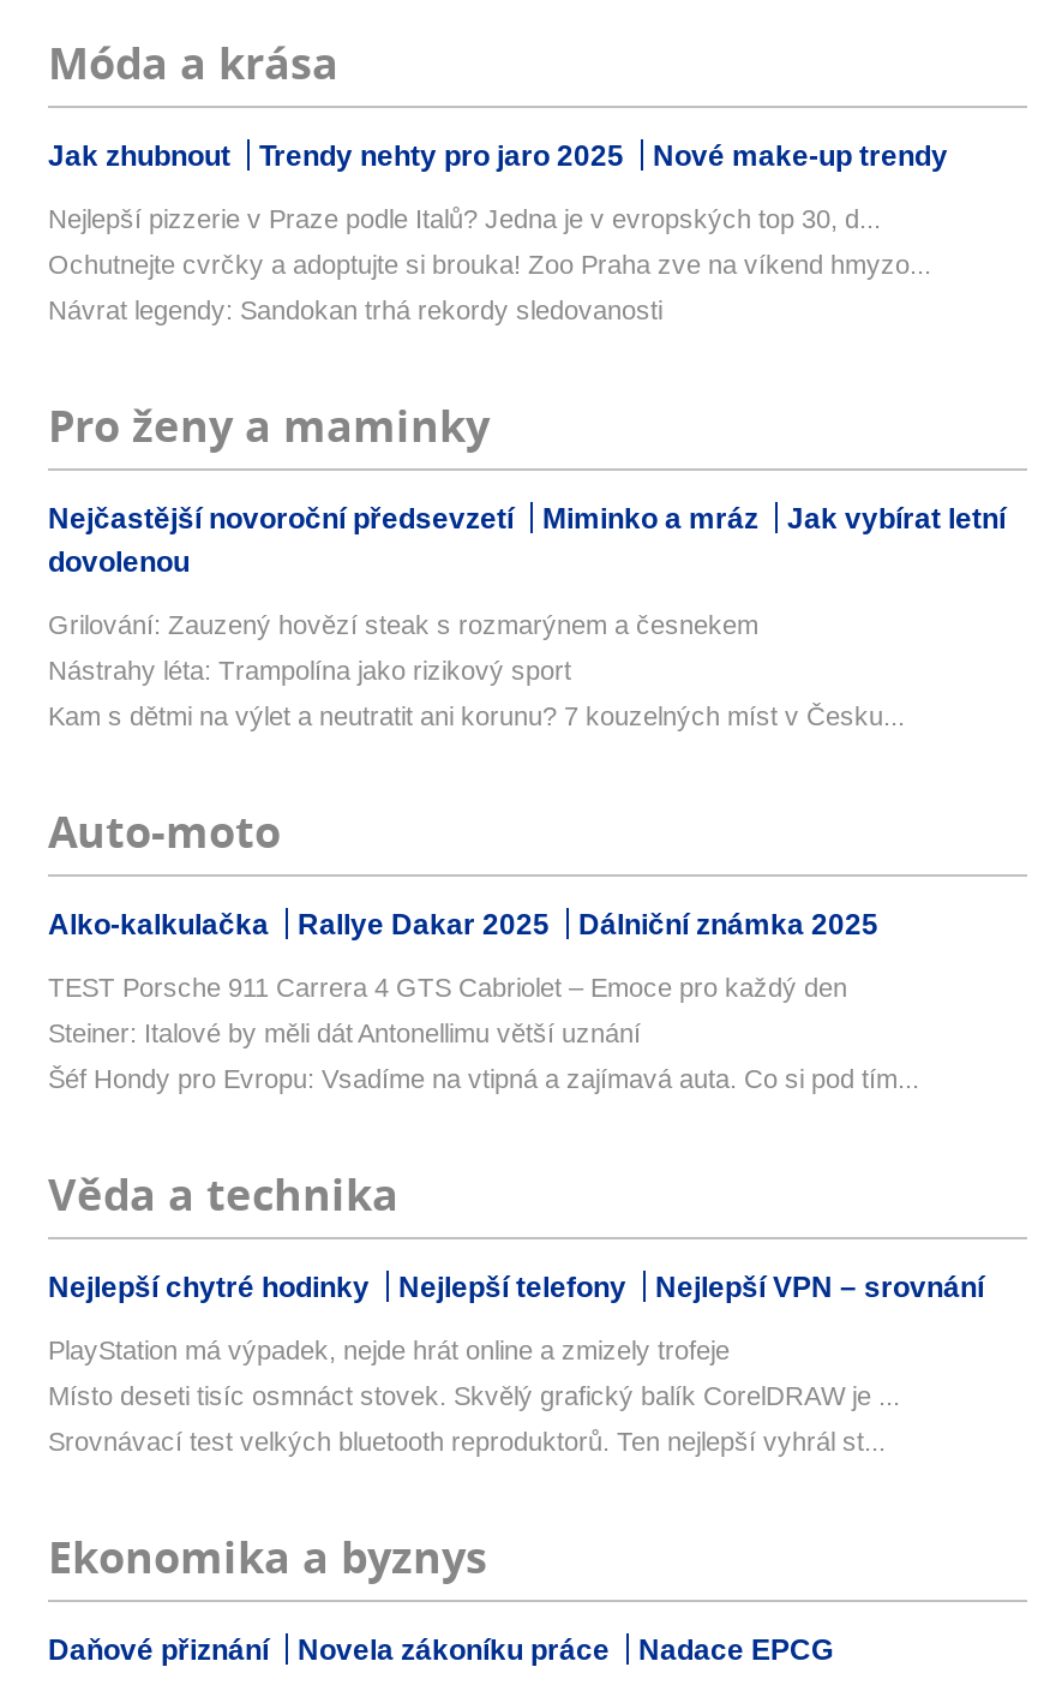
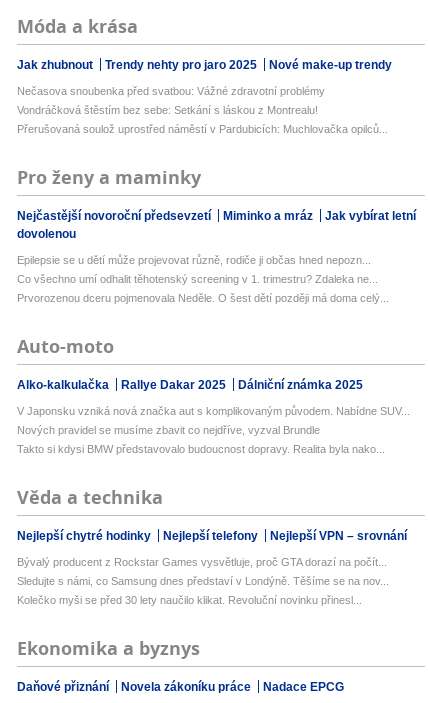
- Nejlepší pizzerie v Praze podle Italů? Jedna je v evropských top 30, d...
+ Nečasova snoubenka před svatbou: Vážné zdravotní problémy

- Ochutnejte cvrčky a adoptujte si brouka! Zoo Praha zve na víkend hmyzo...
+ Vondráčková štěstím bez sebe: Setkání s láskou z Montrealu!

- Návrat legendy: Sandokan trhá rekordy sledovanosti
+ Přerušovaná soulož uprostřed náměstí v Pardubicích: Muchlovačka opilců...

- Grilování: Zauzený hovězí steak s rozmarýnem a česnekem
+ Epilepsie se u dětí může projevovat různě, rodiče ji občas hned nepozn...

- Nástrahy léta: Trampolína jako rizikový sport
+ Co všechno umí odhalit těhotenský screening v 1. trimestru? Zdaleka ne...

- Kam s dětmi na výlet a neutratit ani korunu? 7 kouzelných míst v Česku...
+ Prvorozenou dceru pojmenovala Neděle. O šest dětí později má doma celý...

- TEST Porsche 911 Carrera 4 GTS Cabriolet – Emoce pro každý den
+ V Japonsku vzniká nová značka aut s komplikovaným původem. Nabídne SUV...

- Steiner: Italové by měli dát Antonellimu větší uznání
+ Nových pravidel se musíme zbavit co nejdříve, vyzval Brundle

- Šéf Hondy pro Evropu: Vsadíme na vtipná a zajímavá auta. Co si pod tím...
+ Takto si kdysi BMW představovalo budoucnost dopravy. Realita byla nako...

- PlayStation má výpadek, nejde hrát online a zmizely trofeje
+ Bývalý producent z Rockstar Games vysvětluje, proč GTA dorazí na počít...

- Místo deseti tisíc osmnáct stovek. Skvělý grafický balík CorelDRAW je ...
+ Sledujte s námi, co Samsung dnes představí v Londýně. Těšíme se na nov...

- Srovnávací test velkých bluetooth reproduktorů. Ten nejlepší vyhrál st...
+ Kolečko myši se před 30 lety naučilo klikat. Revoluční novinku přinesl...
